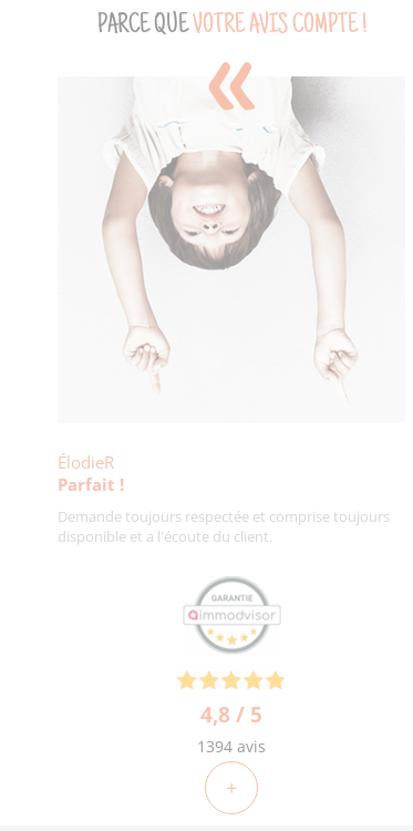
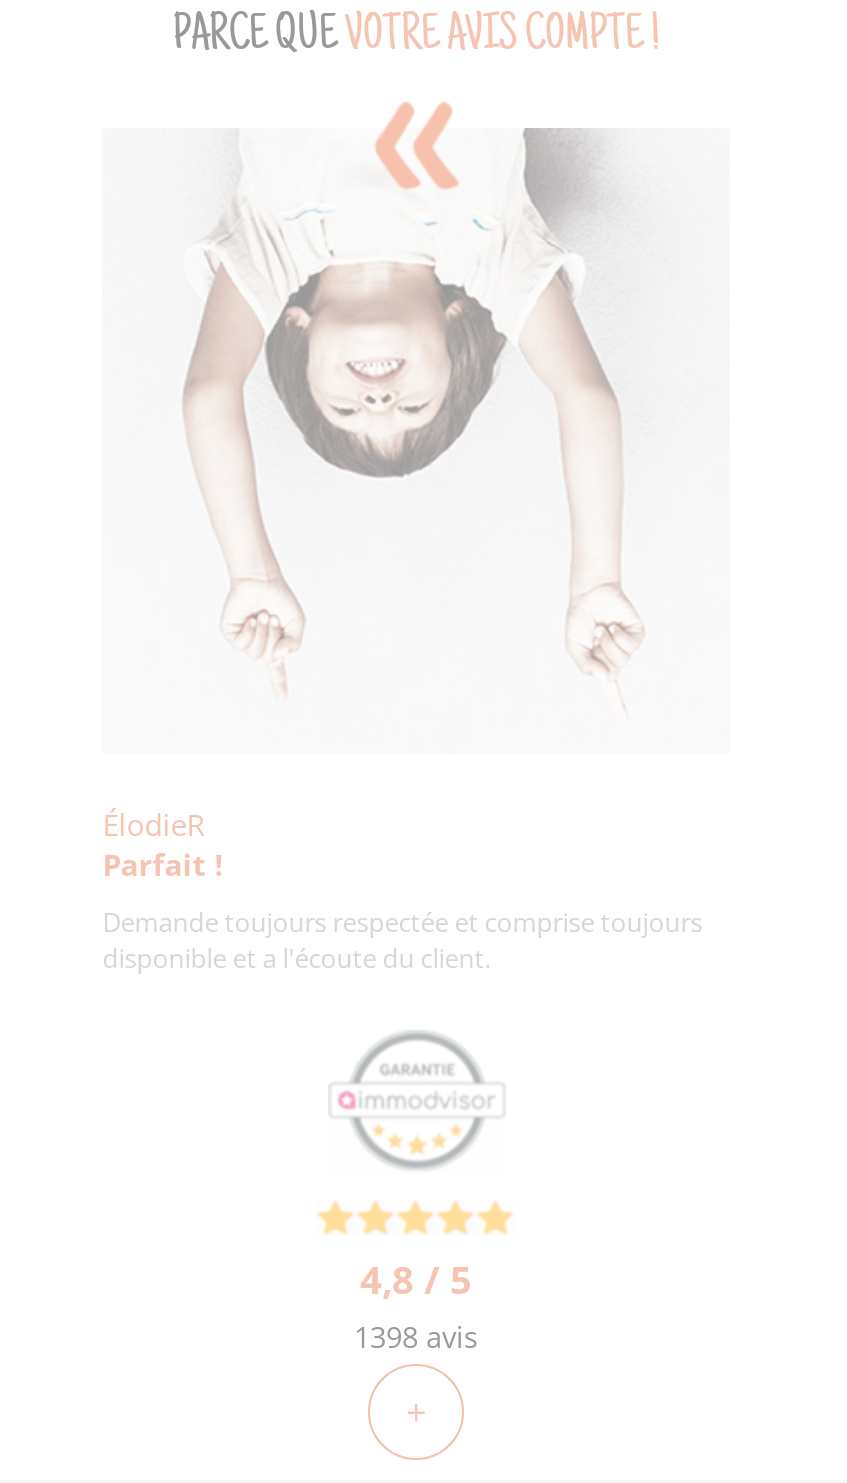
- 1394 avis
+ 1398 avis
